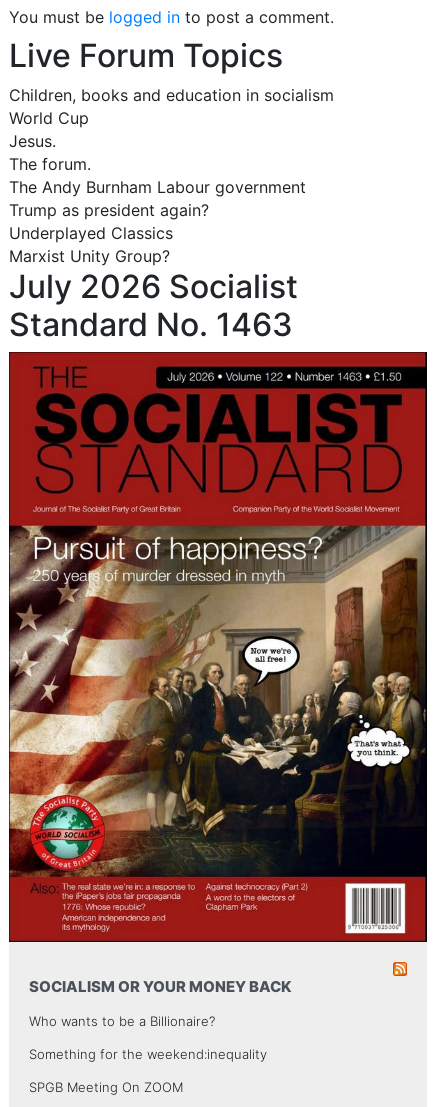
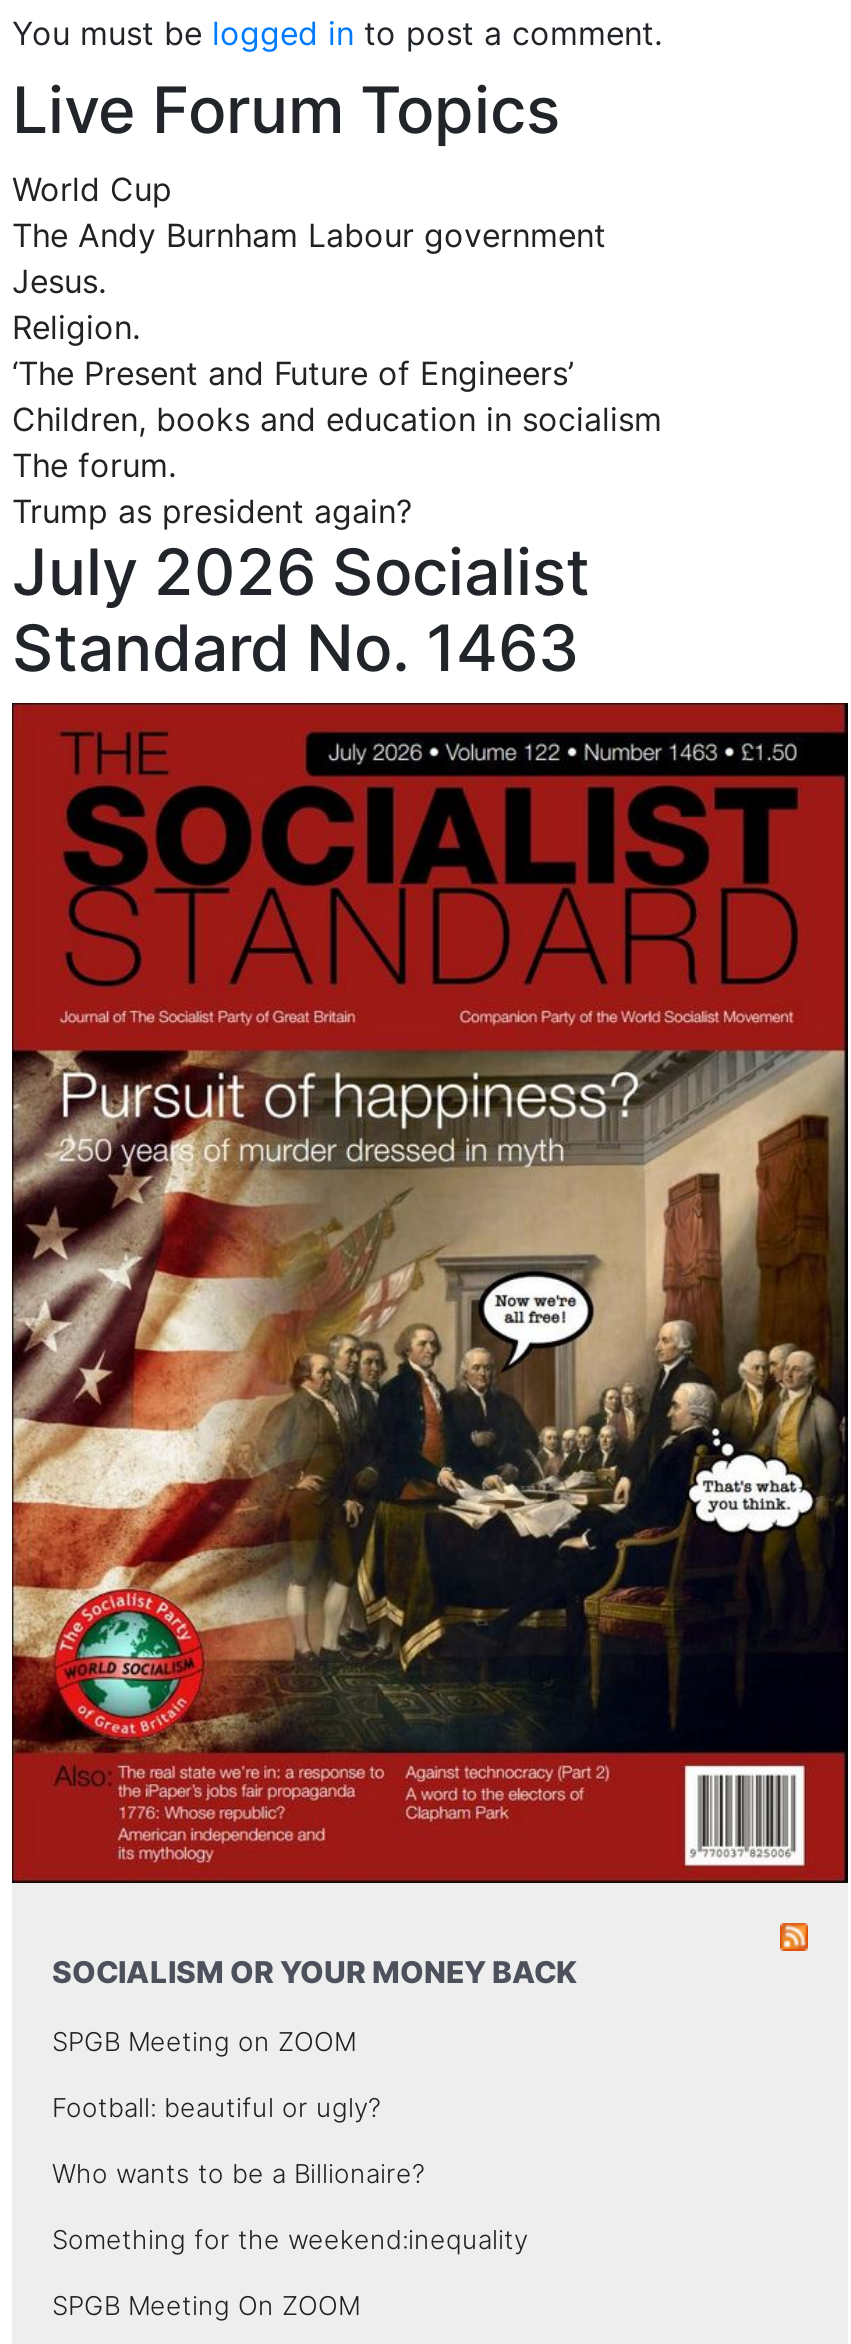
+ Religion.
+ ‘The Present and Future of Engineers’

moved down: Children, books and education in socialism

moved up: World Cup | Jesus.

moved up: The Andy Burnham Labour government

- Underplayed Classics
- Marxist Unity Group?

+ SPGB Meeting on ZOOM
+ Football: beautiful or ugly?
